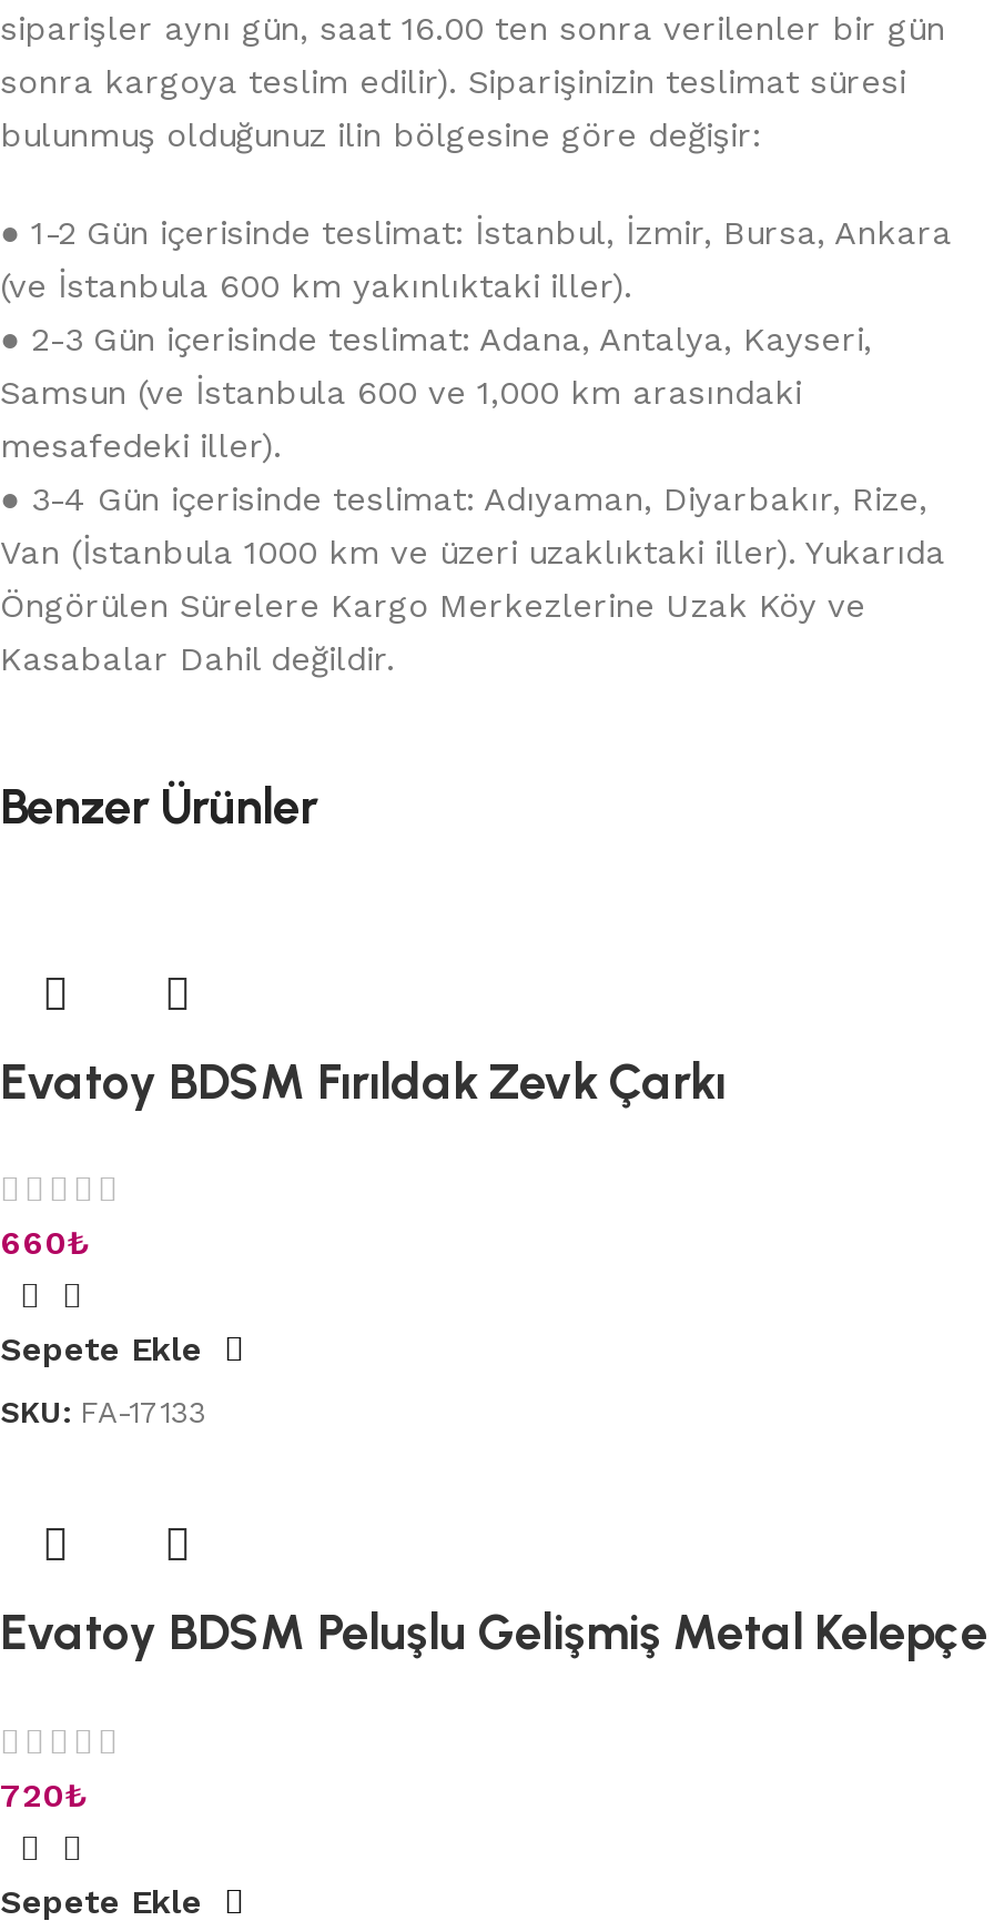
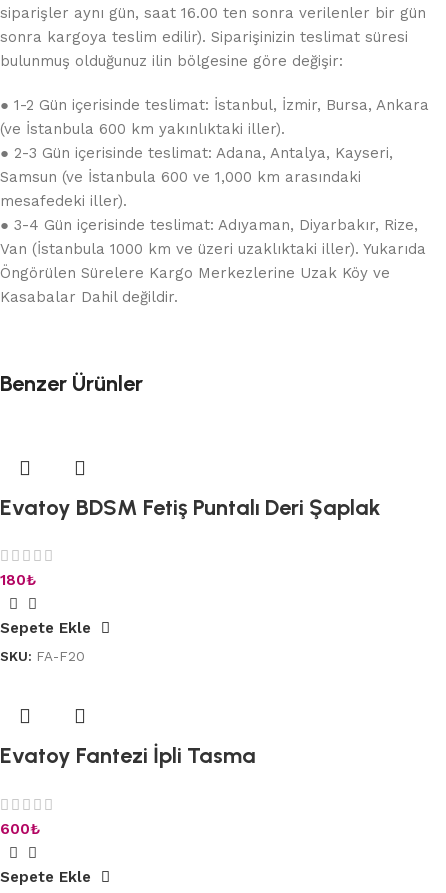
- Evatoy BDSM Fırıldak Zevk Çarkı
+ Evatoy BDSM Fetiş Puntalı Deri Şaplak

- 660₺
+ 180₺

- SKU: FA-17133
+ SKU: FA-F20

- Evatoy BDSM Peluşlu Gelişmiş Metal Kelepçe
+ Evatoy Fantezi İpli Tasma

- 720₺
+ 600₺
